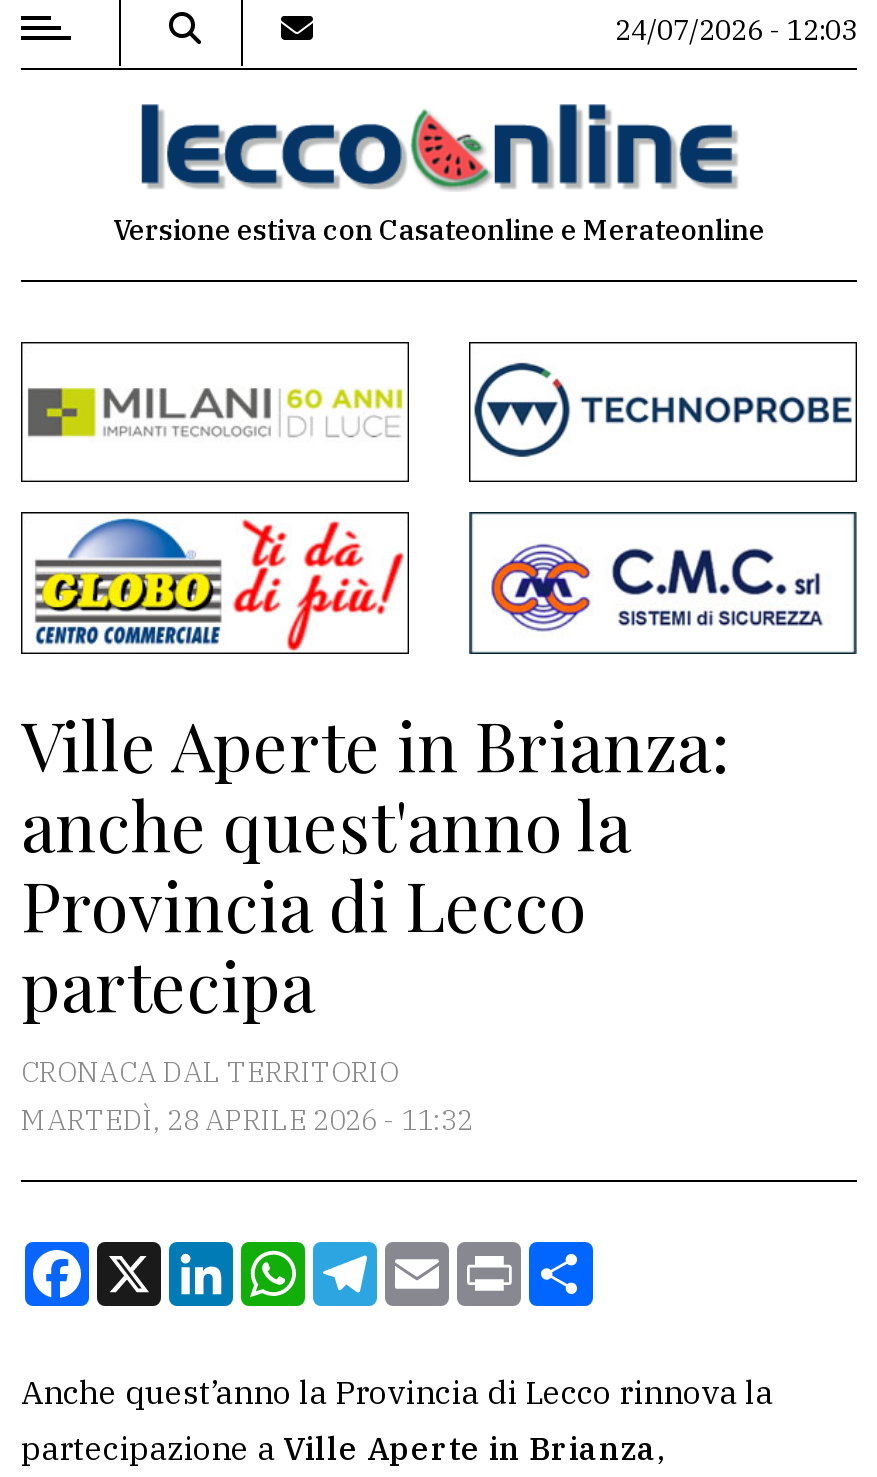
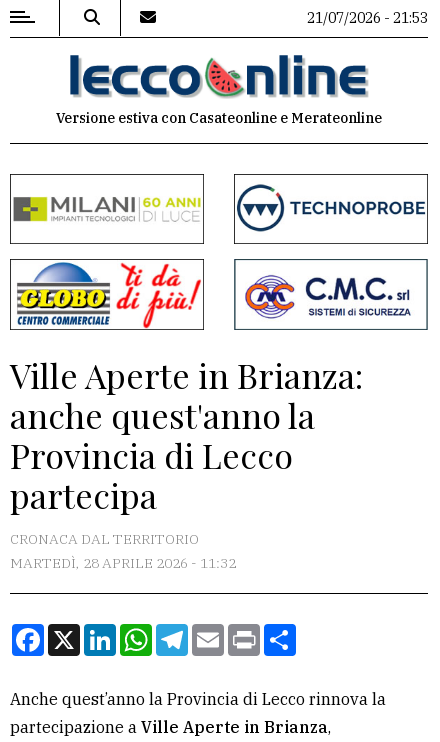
- 24/07/2026 - 12:03
+ 21/07/2026 - 21:53
